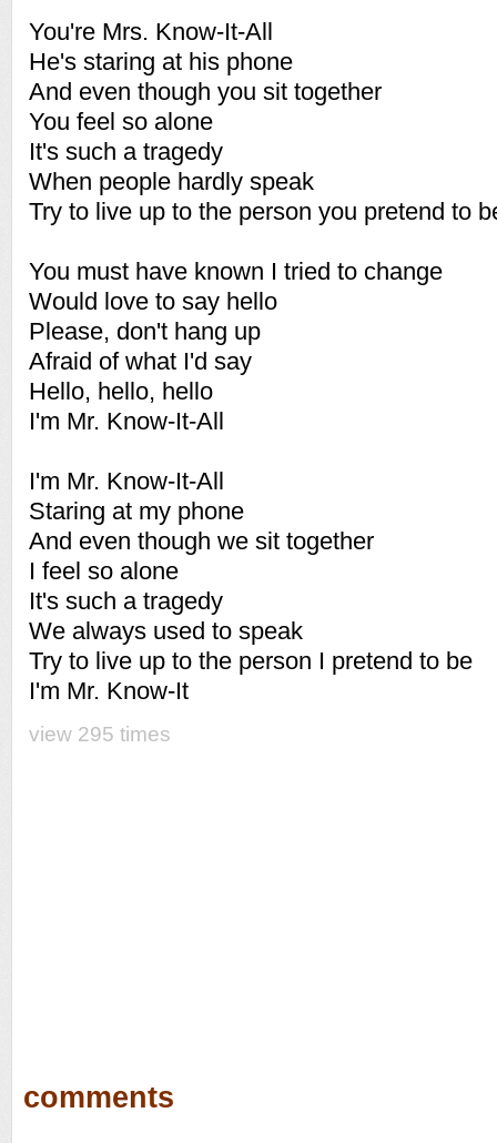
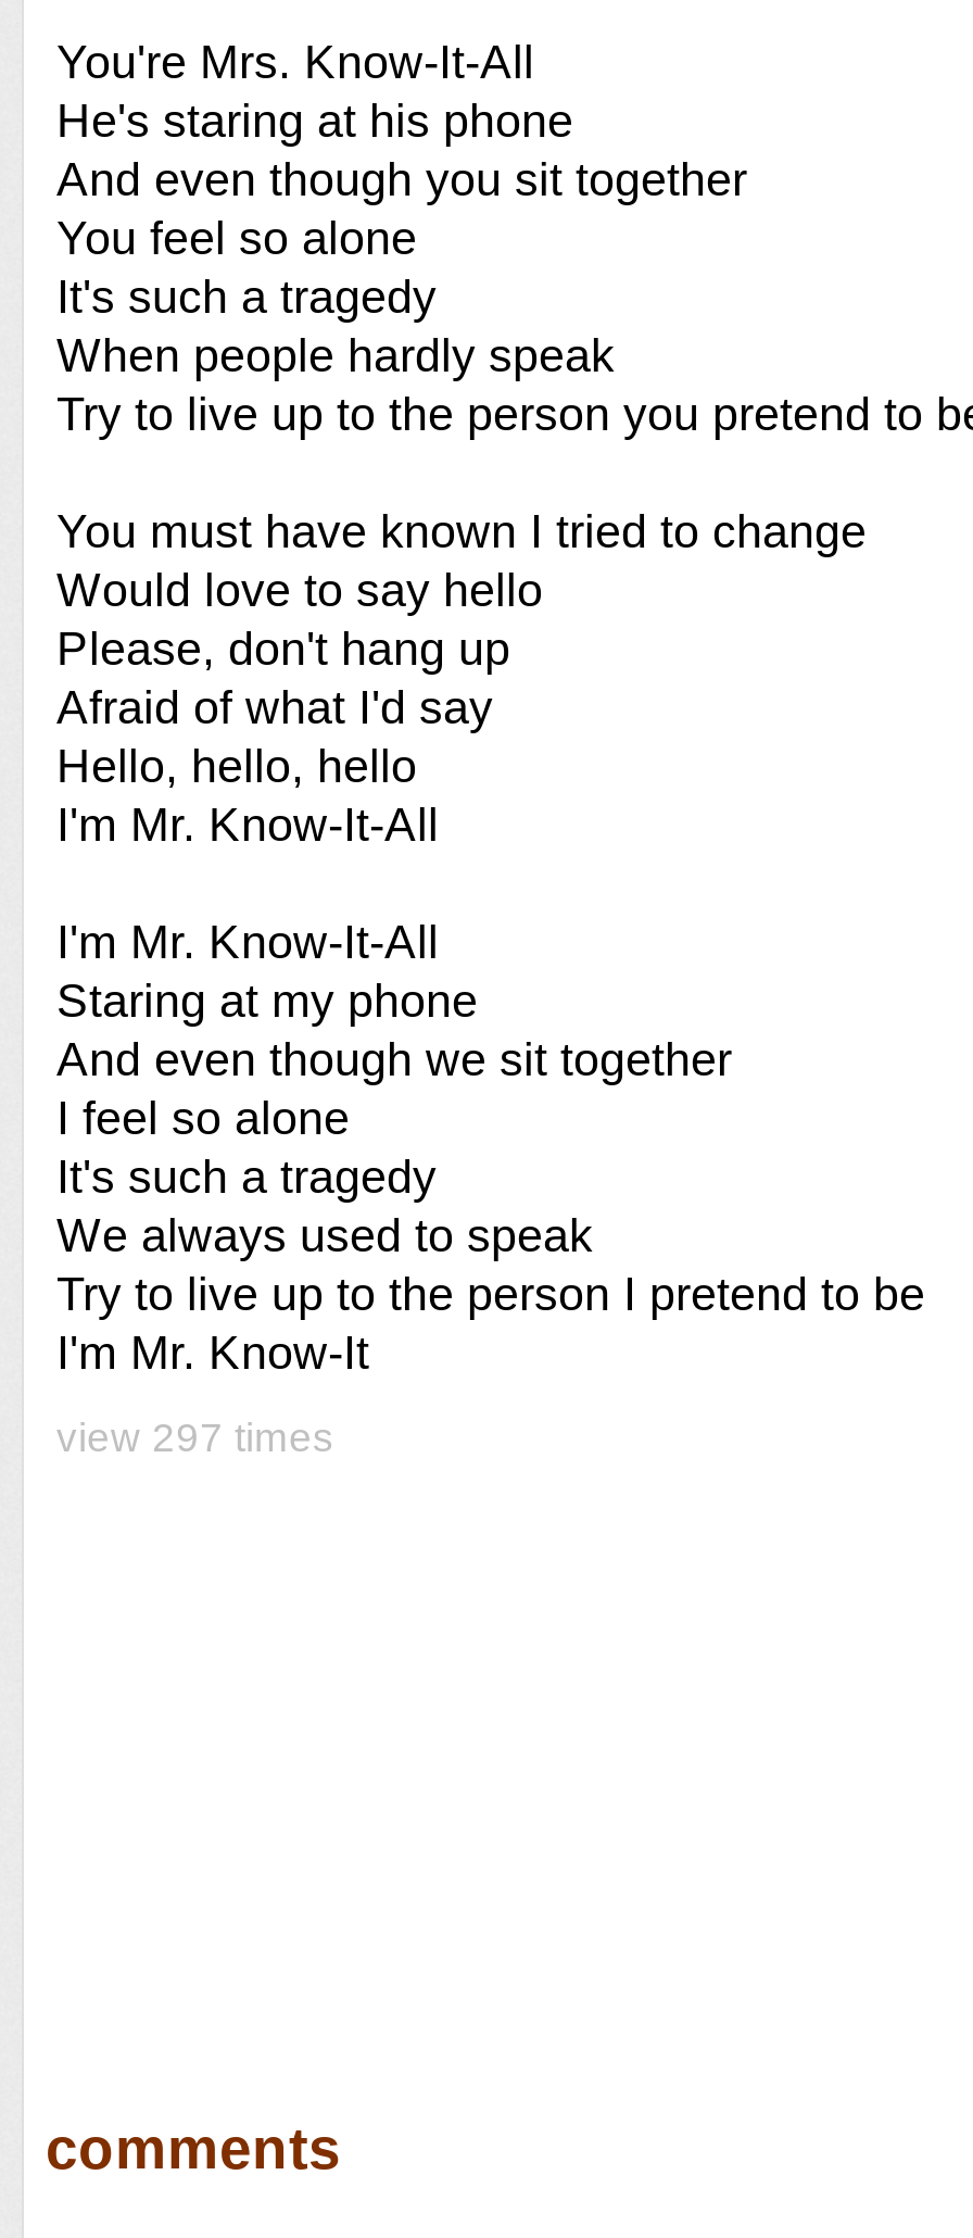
- view 295 times
+ view 297 times
